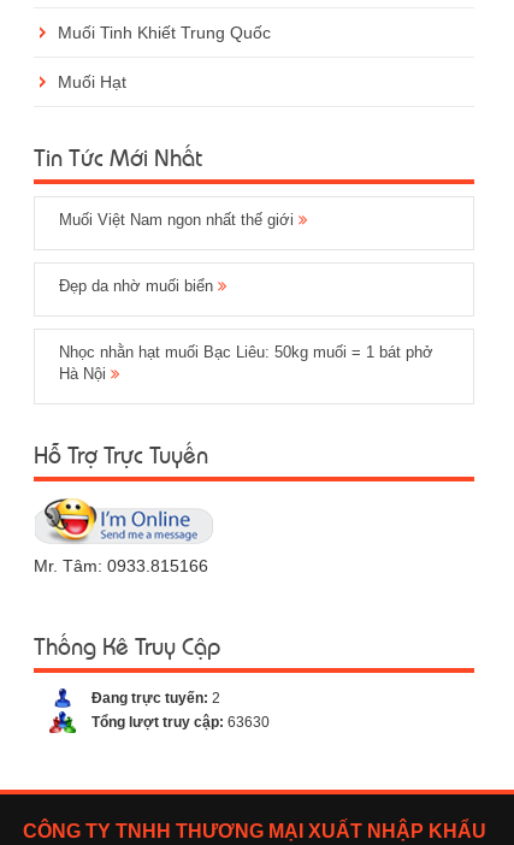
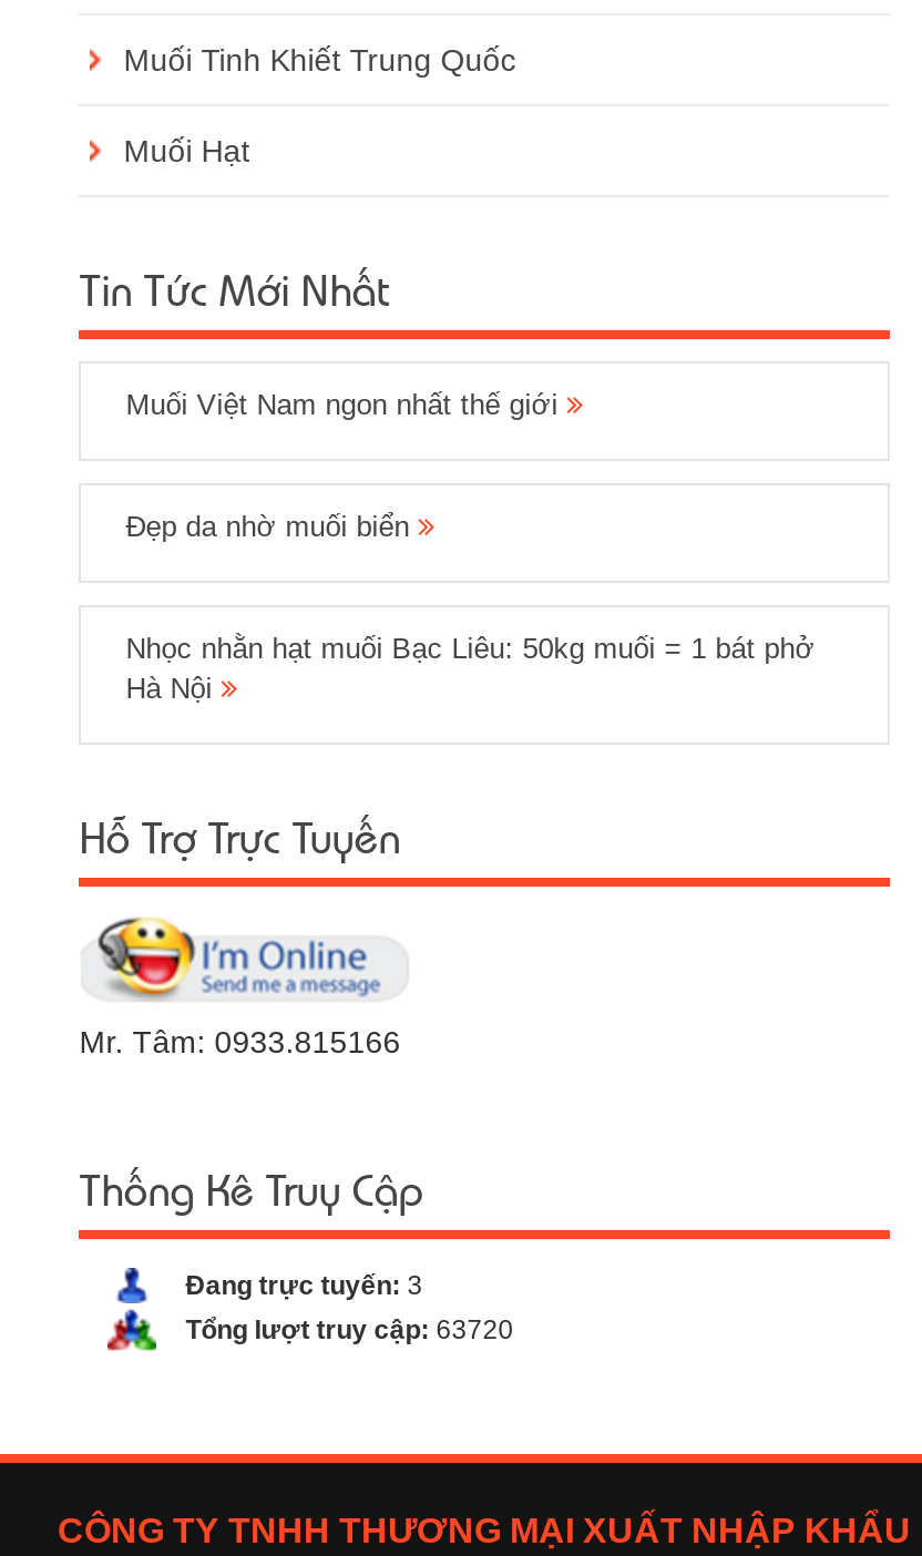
- Đang trực tuyến: 2
+ Đang trực tuyến: 3

- Tổng lượt truy cập: 63630
+ Tổng lượt truy cập: 63720
